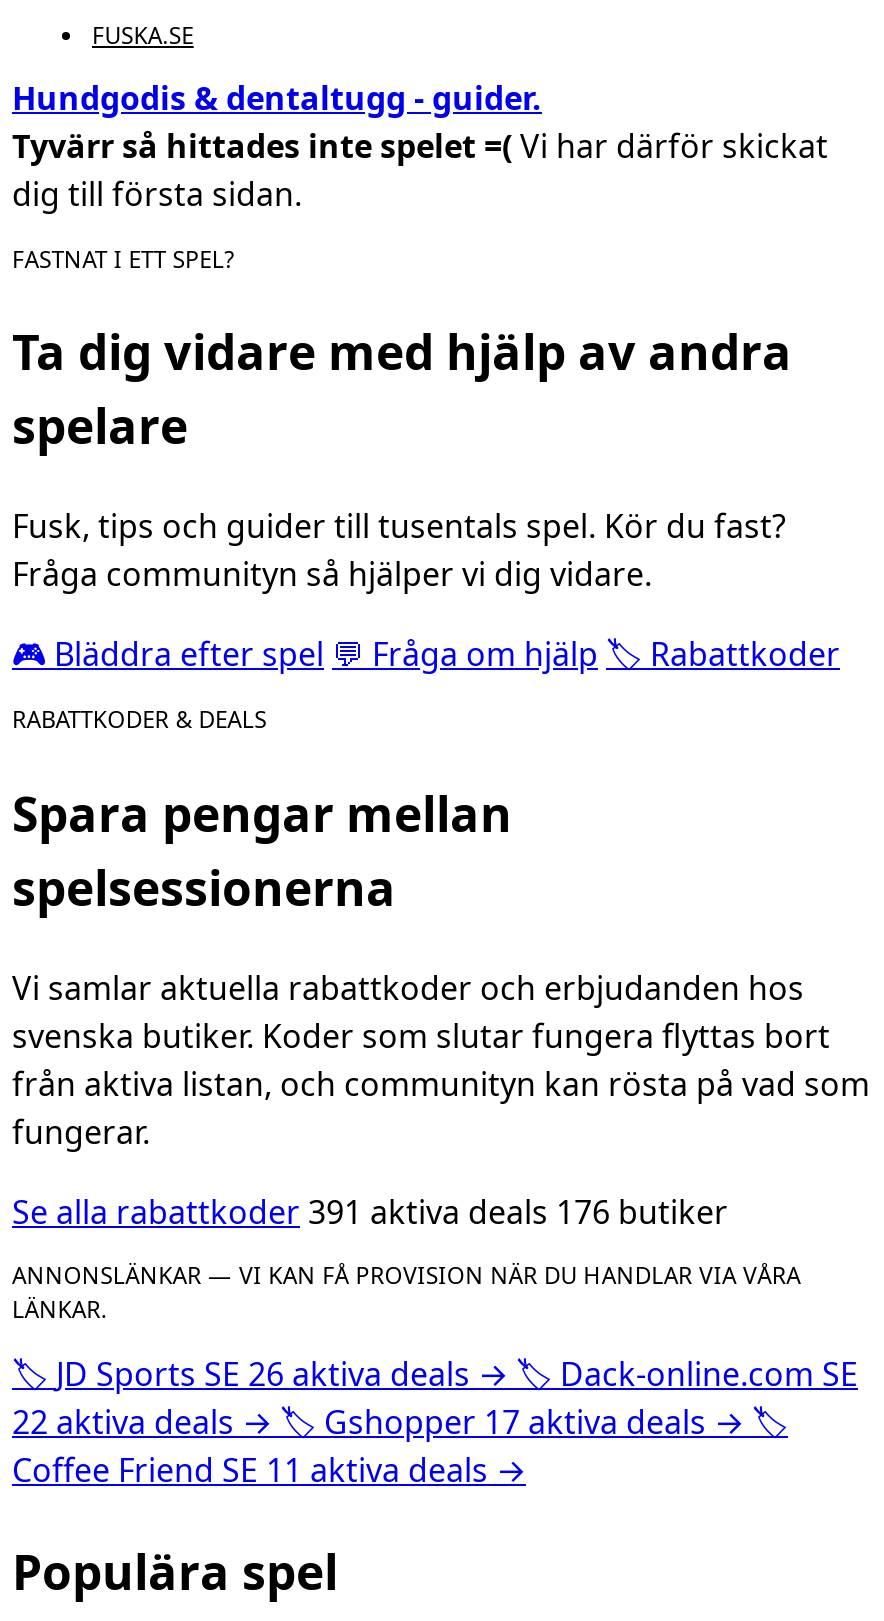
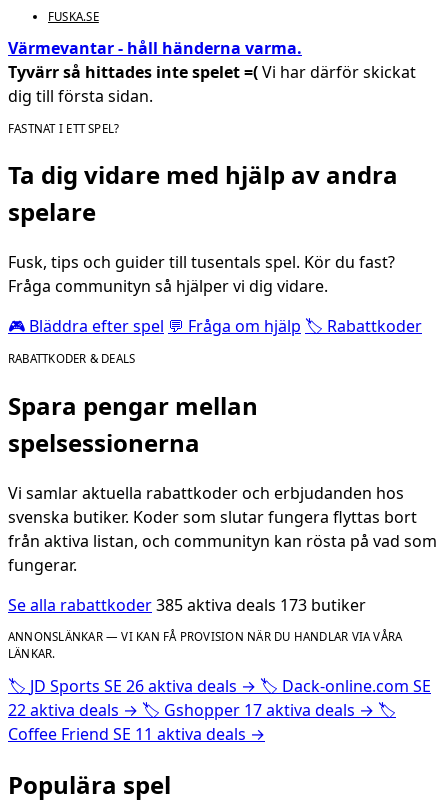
- Hundgodis & dentaltugg - guider.
+ Värmevantar - håll händerna varma.

- Se alla rabattkoder 391 aktiva deals 176 butiker
+ Se alla rabattkoder 385 aktiva deals 173 butiker
